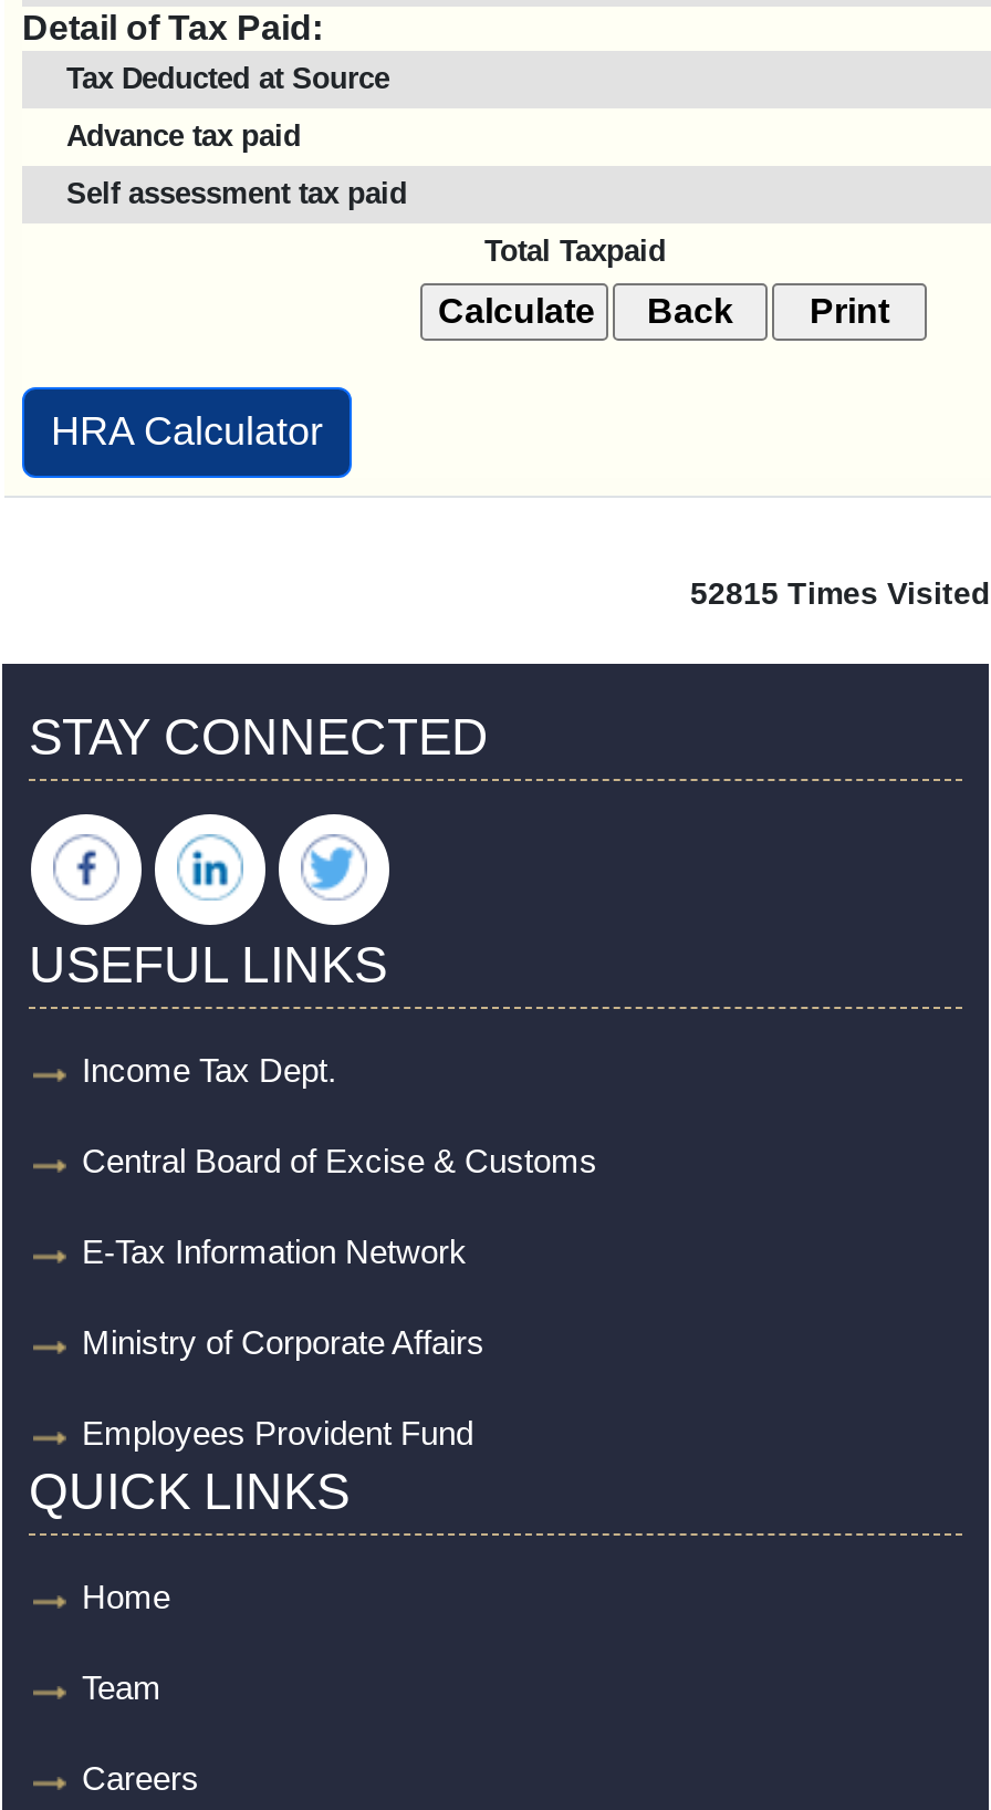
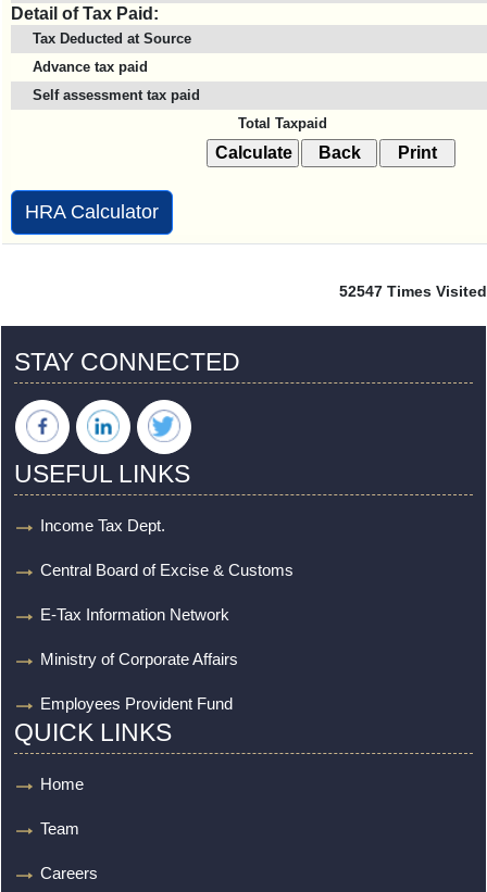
- 52815 Times Visited
+ 52547 Times Visited
